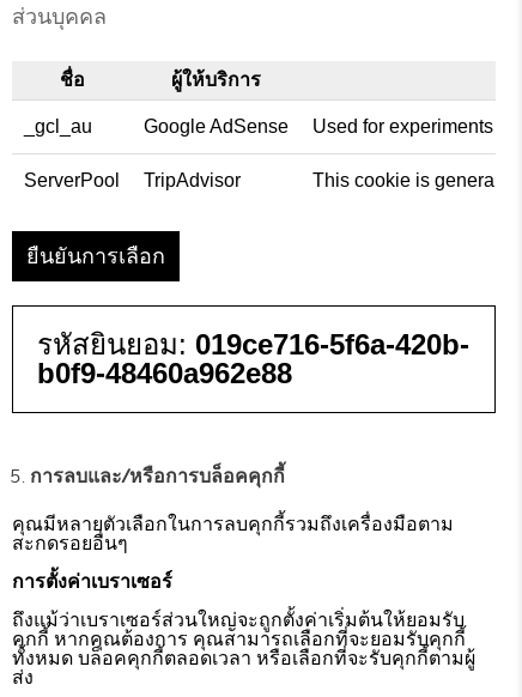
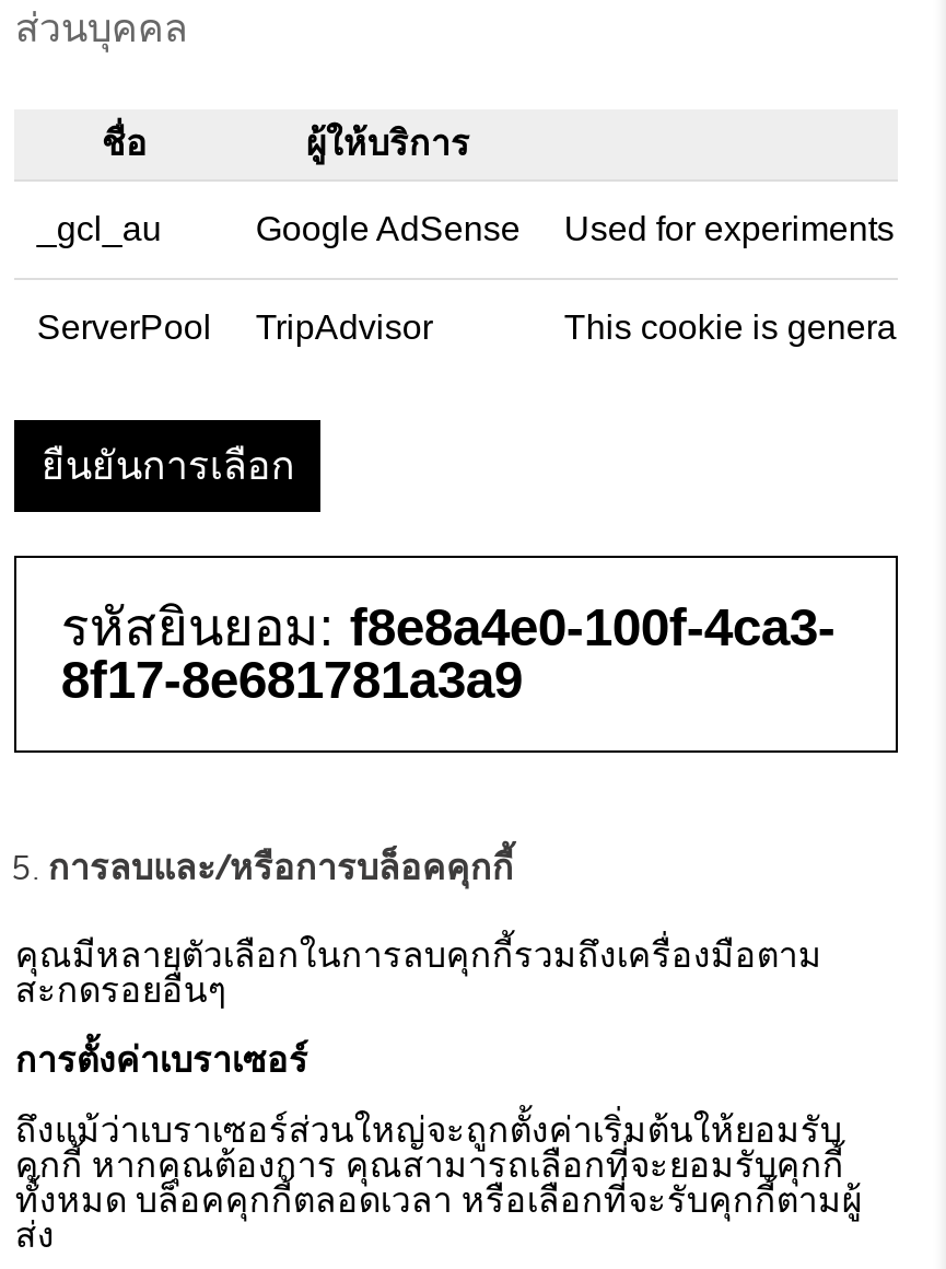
- รหัสยินยอม: 019ce716-5f6a-420b-
- b0f9-48460a962e88
+ รหัสยินยอม: f8e8a4e0-100f-4ca3-
+ 8f17-8e681781a3a9
